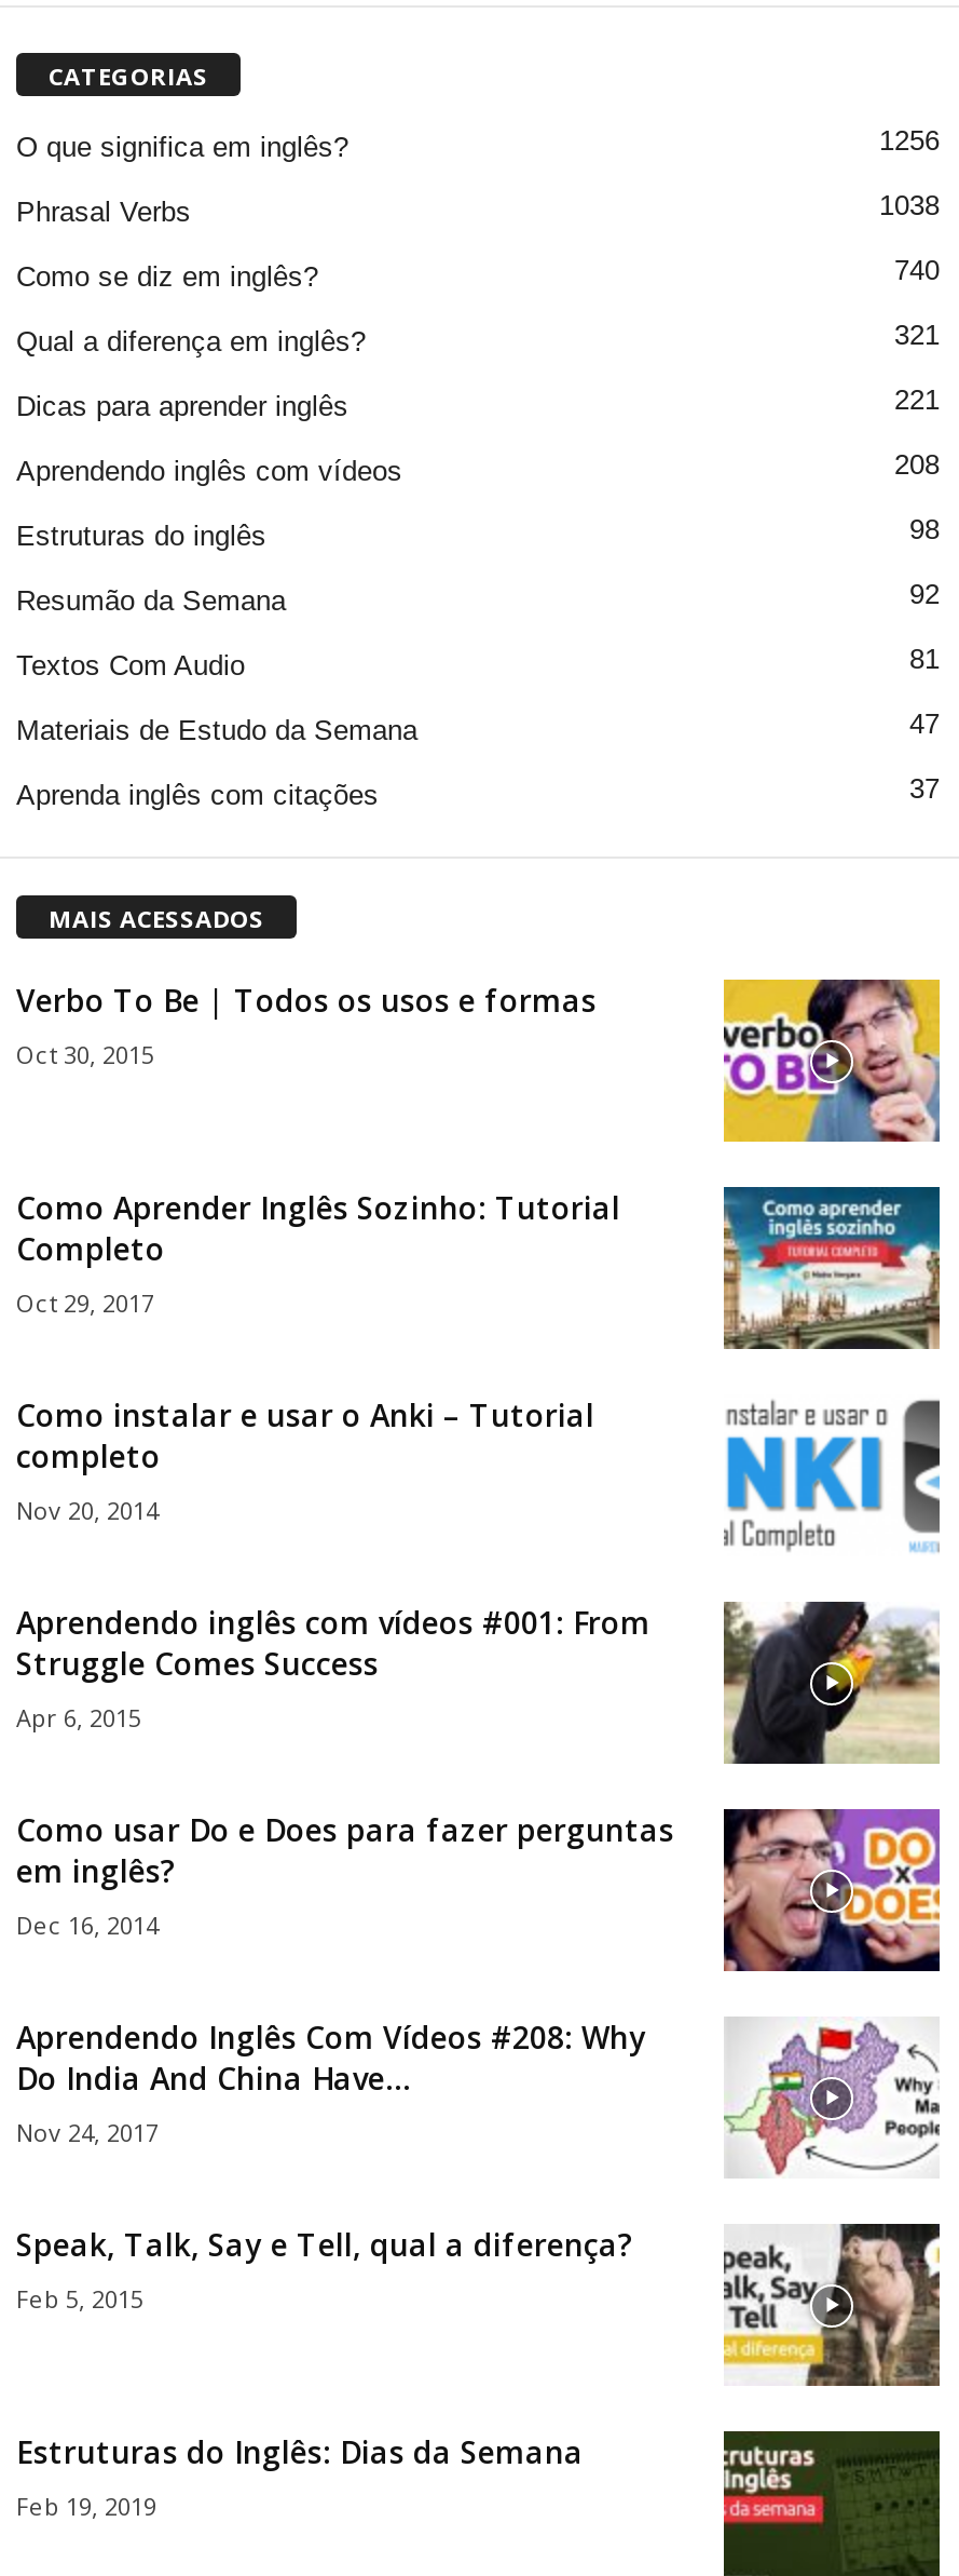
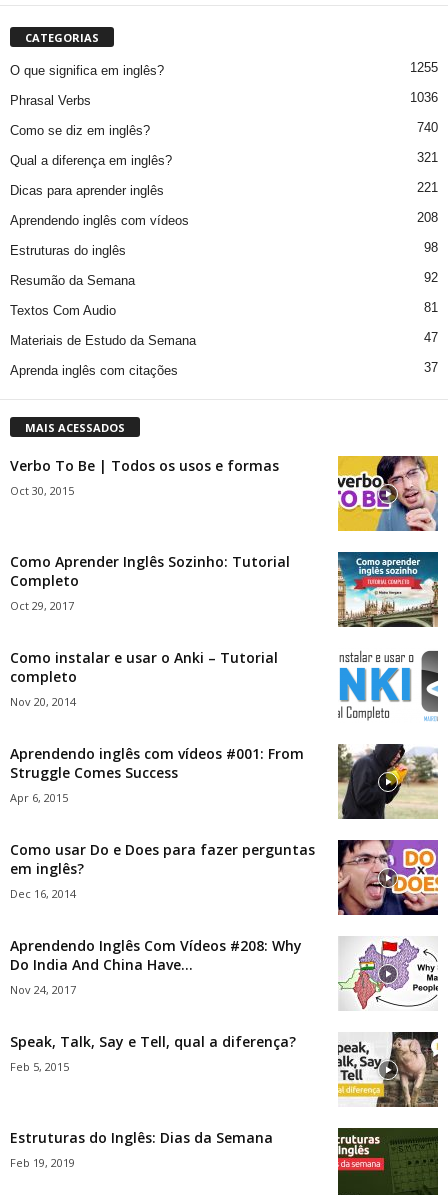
- 1256
+ 1255

- 1038
+ 1036
